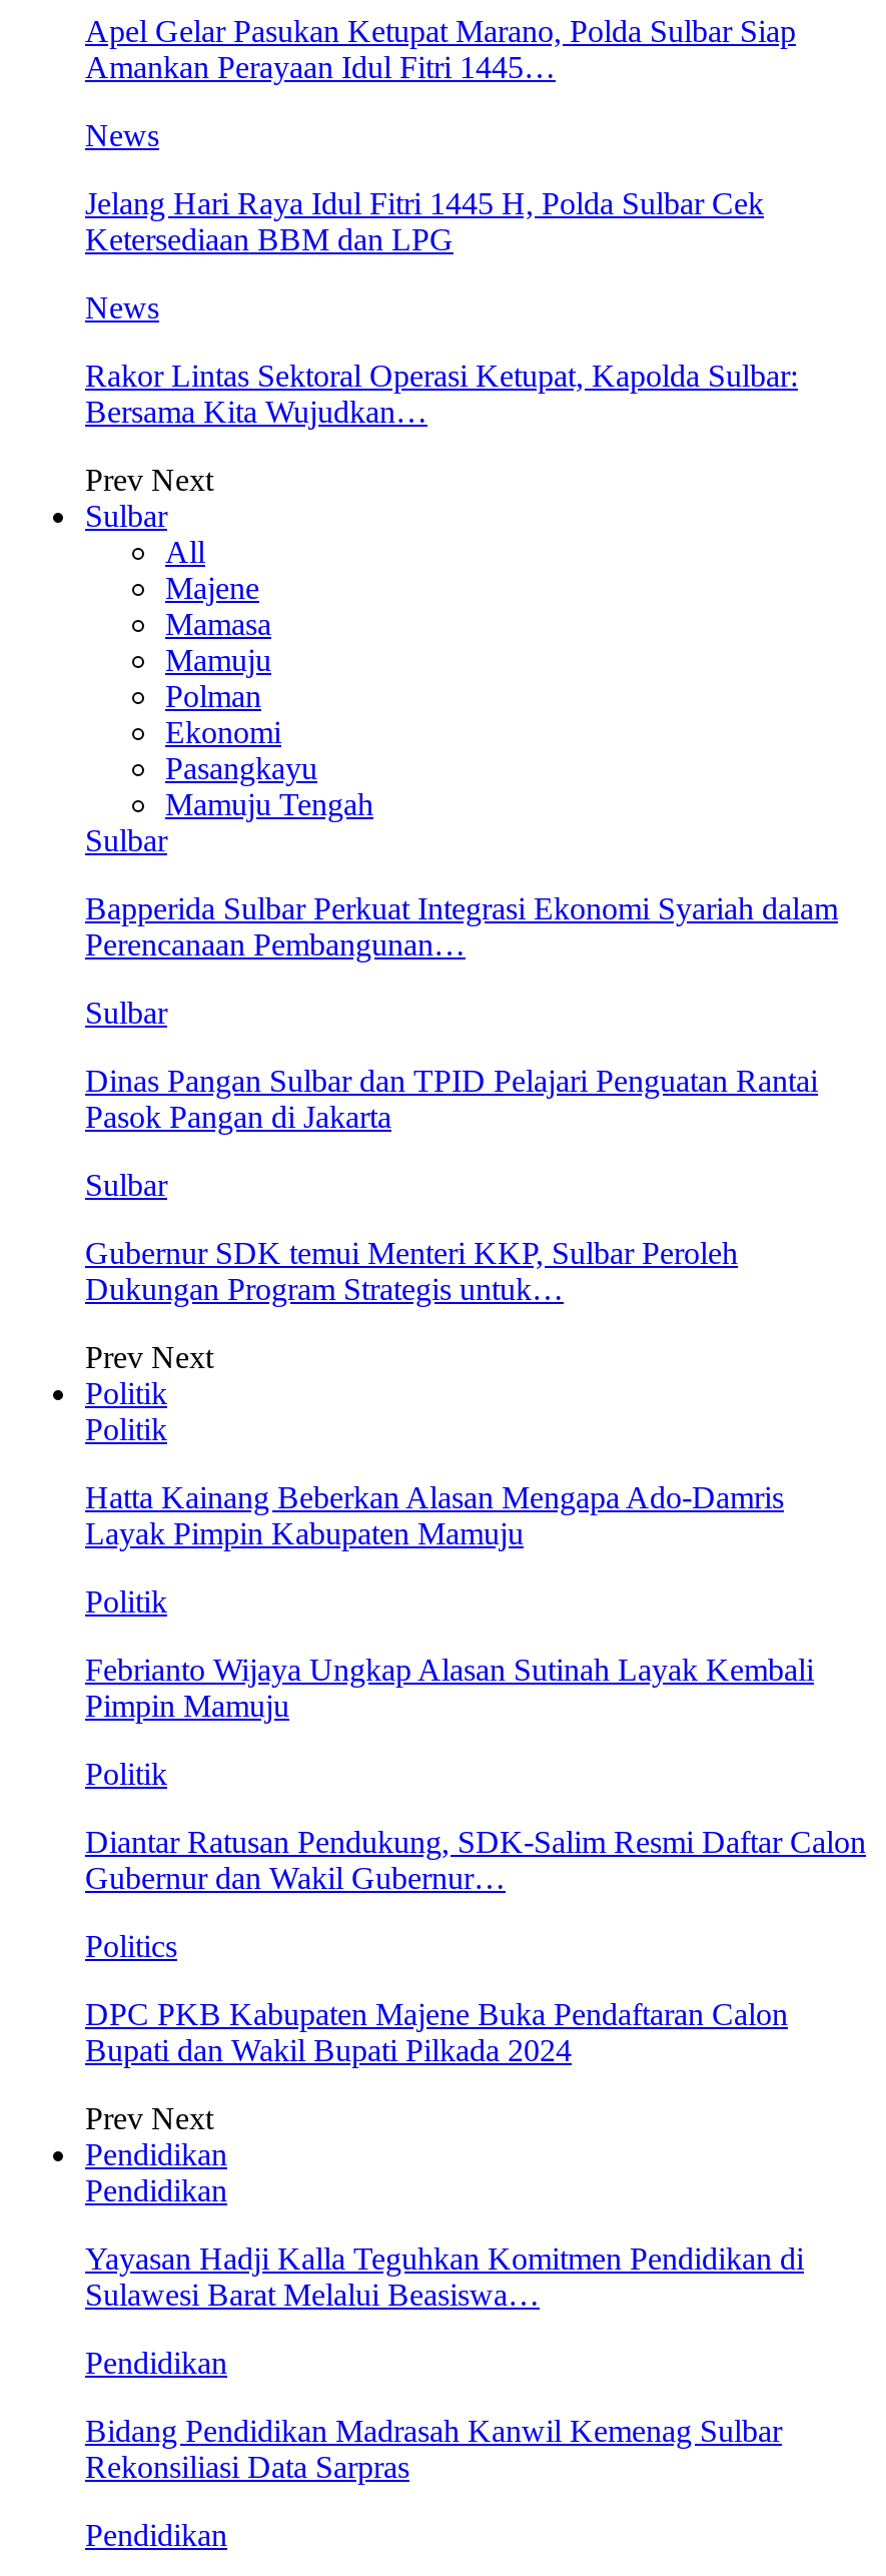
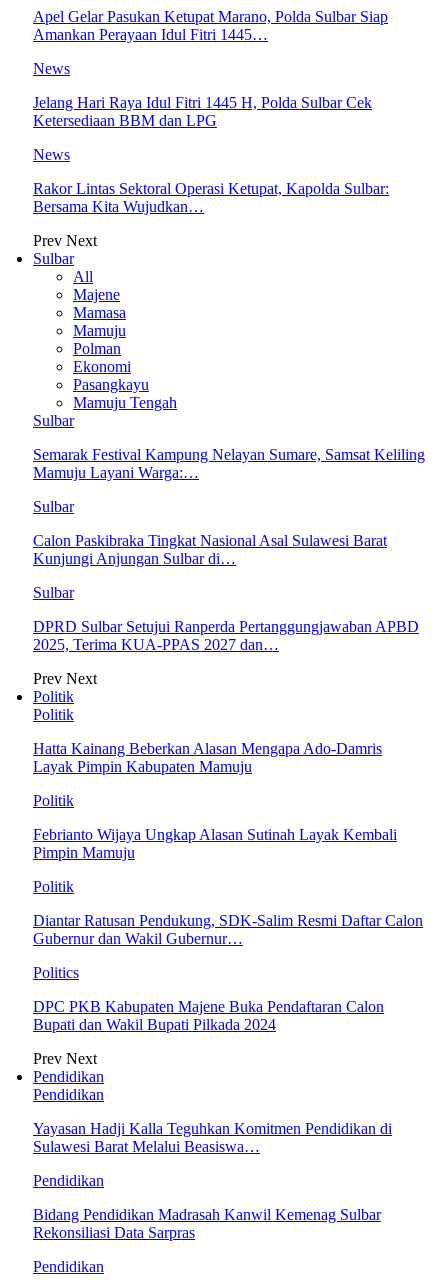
- Bapperida Sulbar Perkuat Integrasi Ekonomi Syariah dalam
- Perencanaan Pembangunan…
+ Semarak Festival Kampung Nelayan Sumare, Samsat Keliling
+ Mamuju Layani Warga:…

- Dinas Pangan Sulbar dan TPID Pelajari Penguatan Rantai
- Pasok Pangan di Jakarta
+ Calon Paskibraka Tingkat Nasional Asal Sulawesi Barat
+ Kunjungi Anjungan Sulbar di…

- Gubernur SDK temui Menteri KKP, Sulbar Peroleh
- Dukungan Program Strategis untuk…
+ DPRD Sulbar Setujui Ranperda Pertanggungjawaban APBD
+ 2025, Terima KUA-PPAS 2027 dan…
